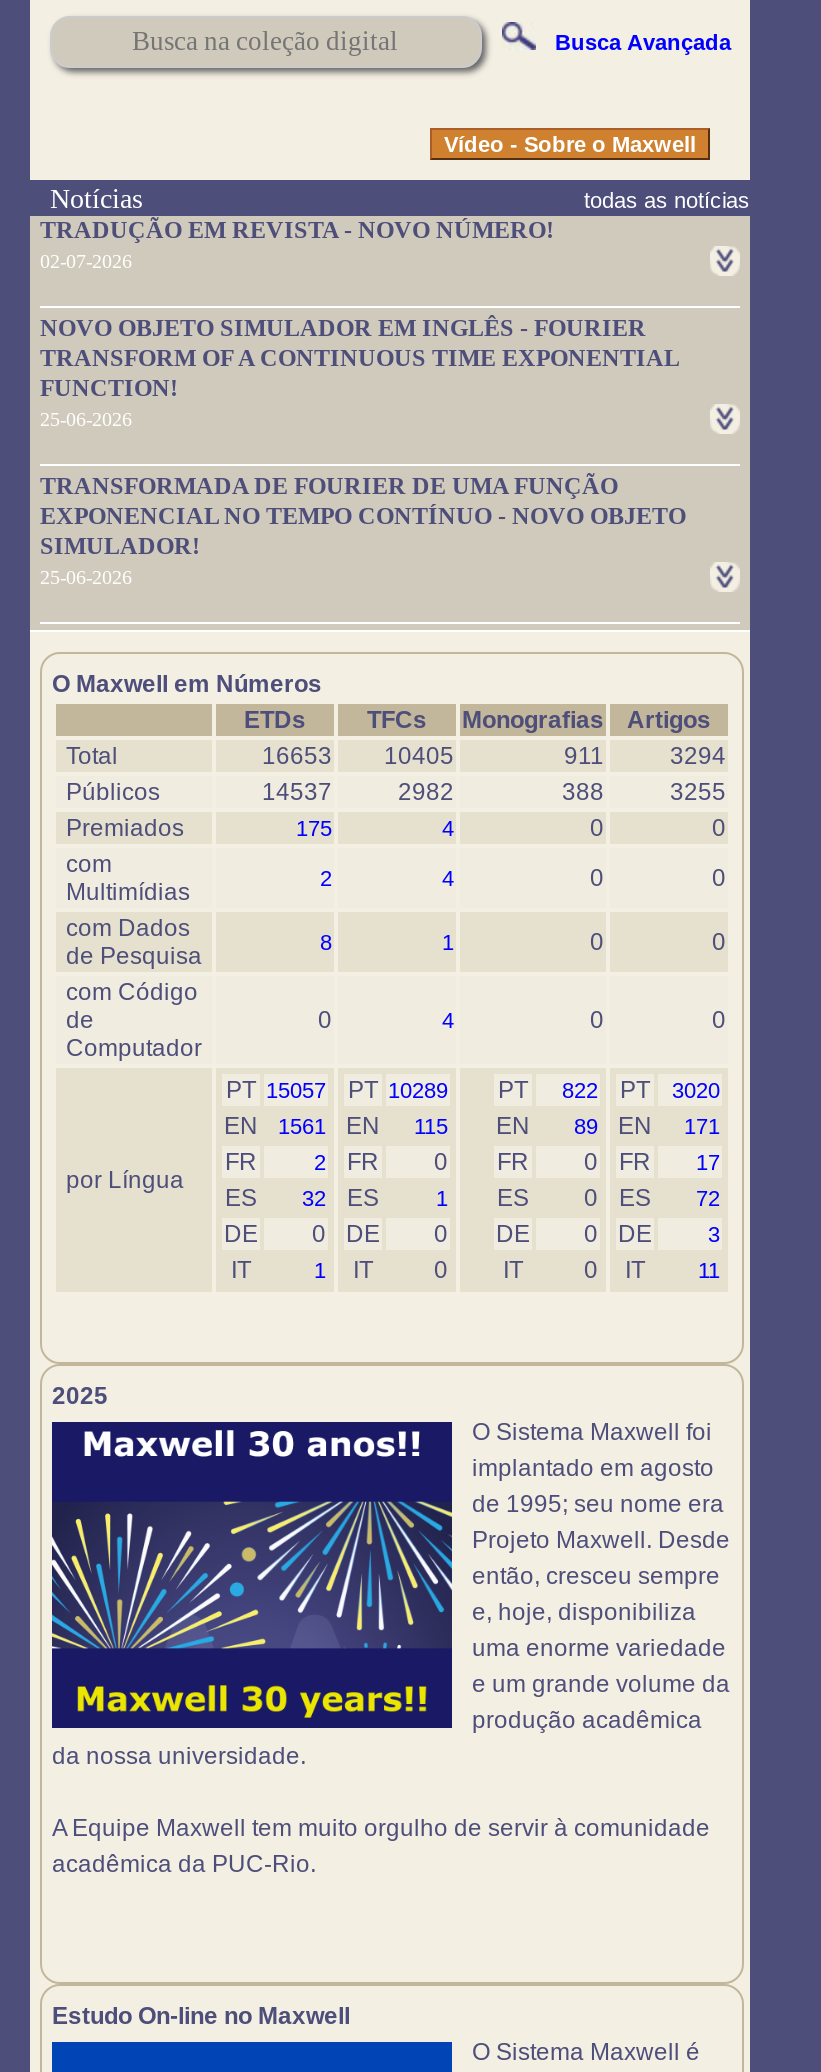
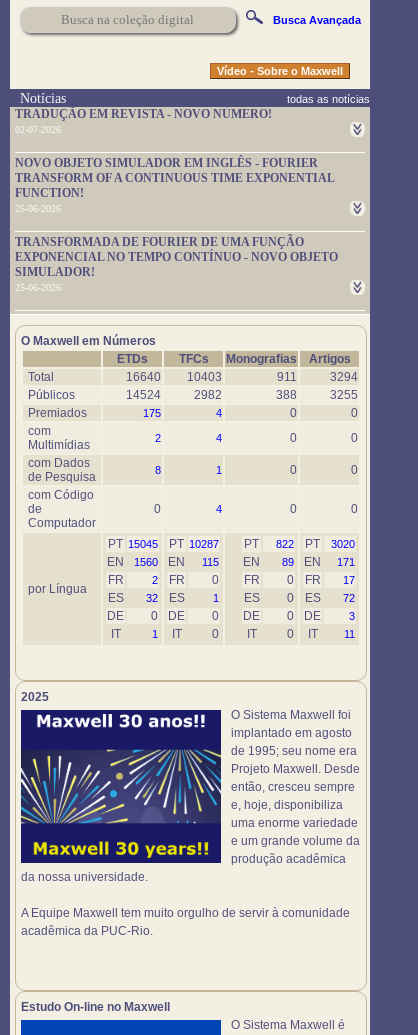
- 16653
+ 16640

- 10405
+ 10403

- 14537
+ 14524

- PT 15057
+ PT 15045

- PT 10289
+ PT 10287

- EN 1561 EN 115 EN 89 EN 171
+ EN 1560 EN 115 EN 89 EN 171
